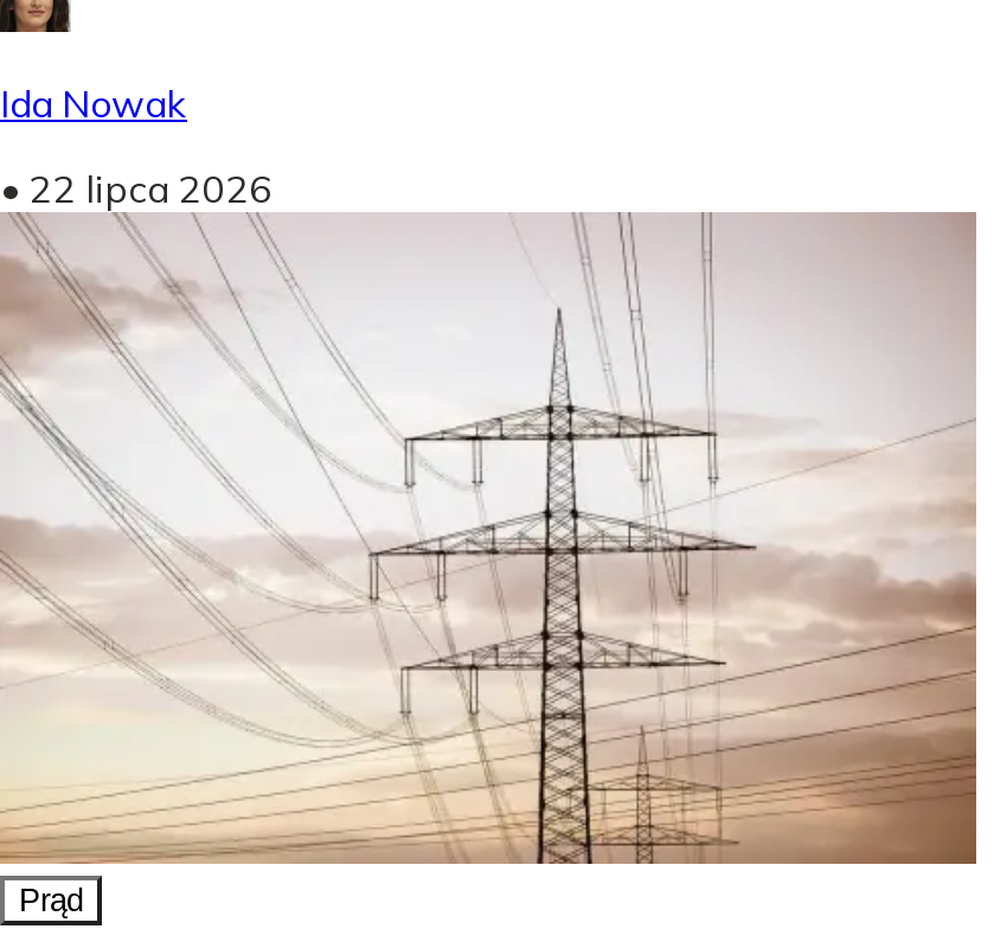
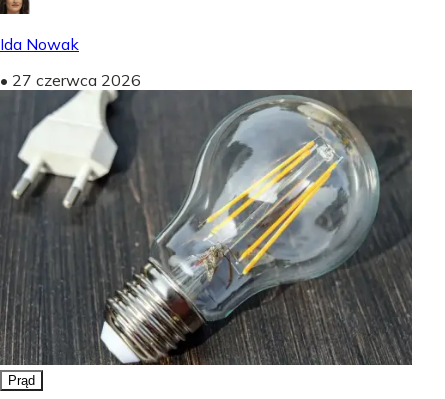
- • 22 lipca 2026
+ • 27 czerwca 2026

- [image]
+ [image]
